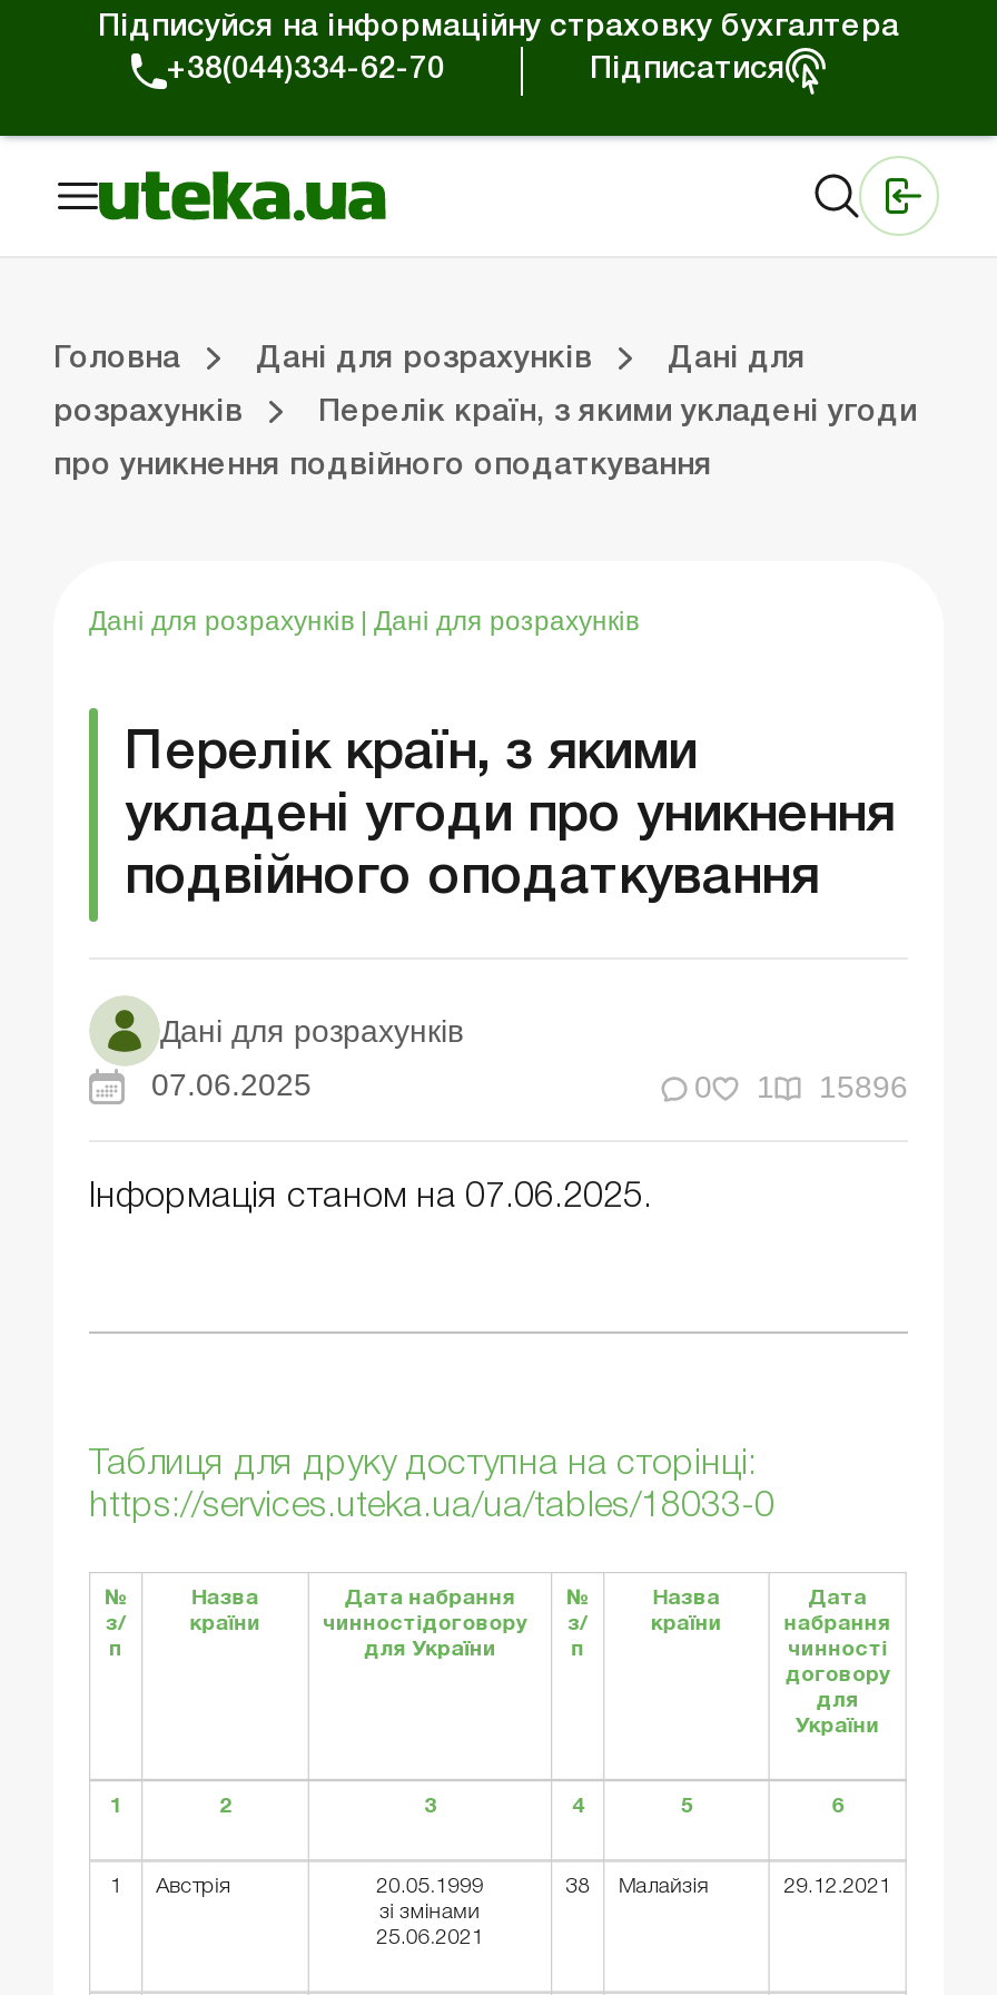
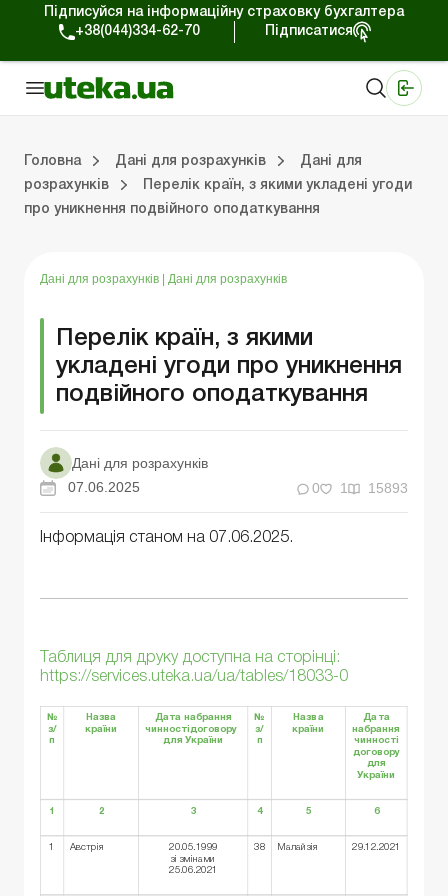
- 15896
+ 15893
